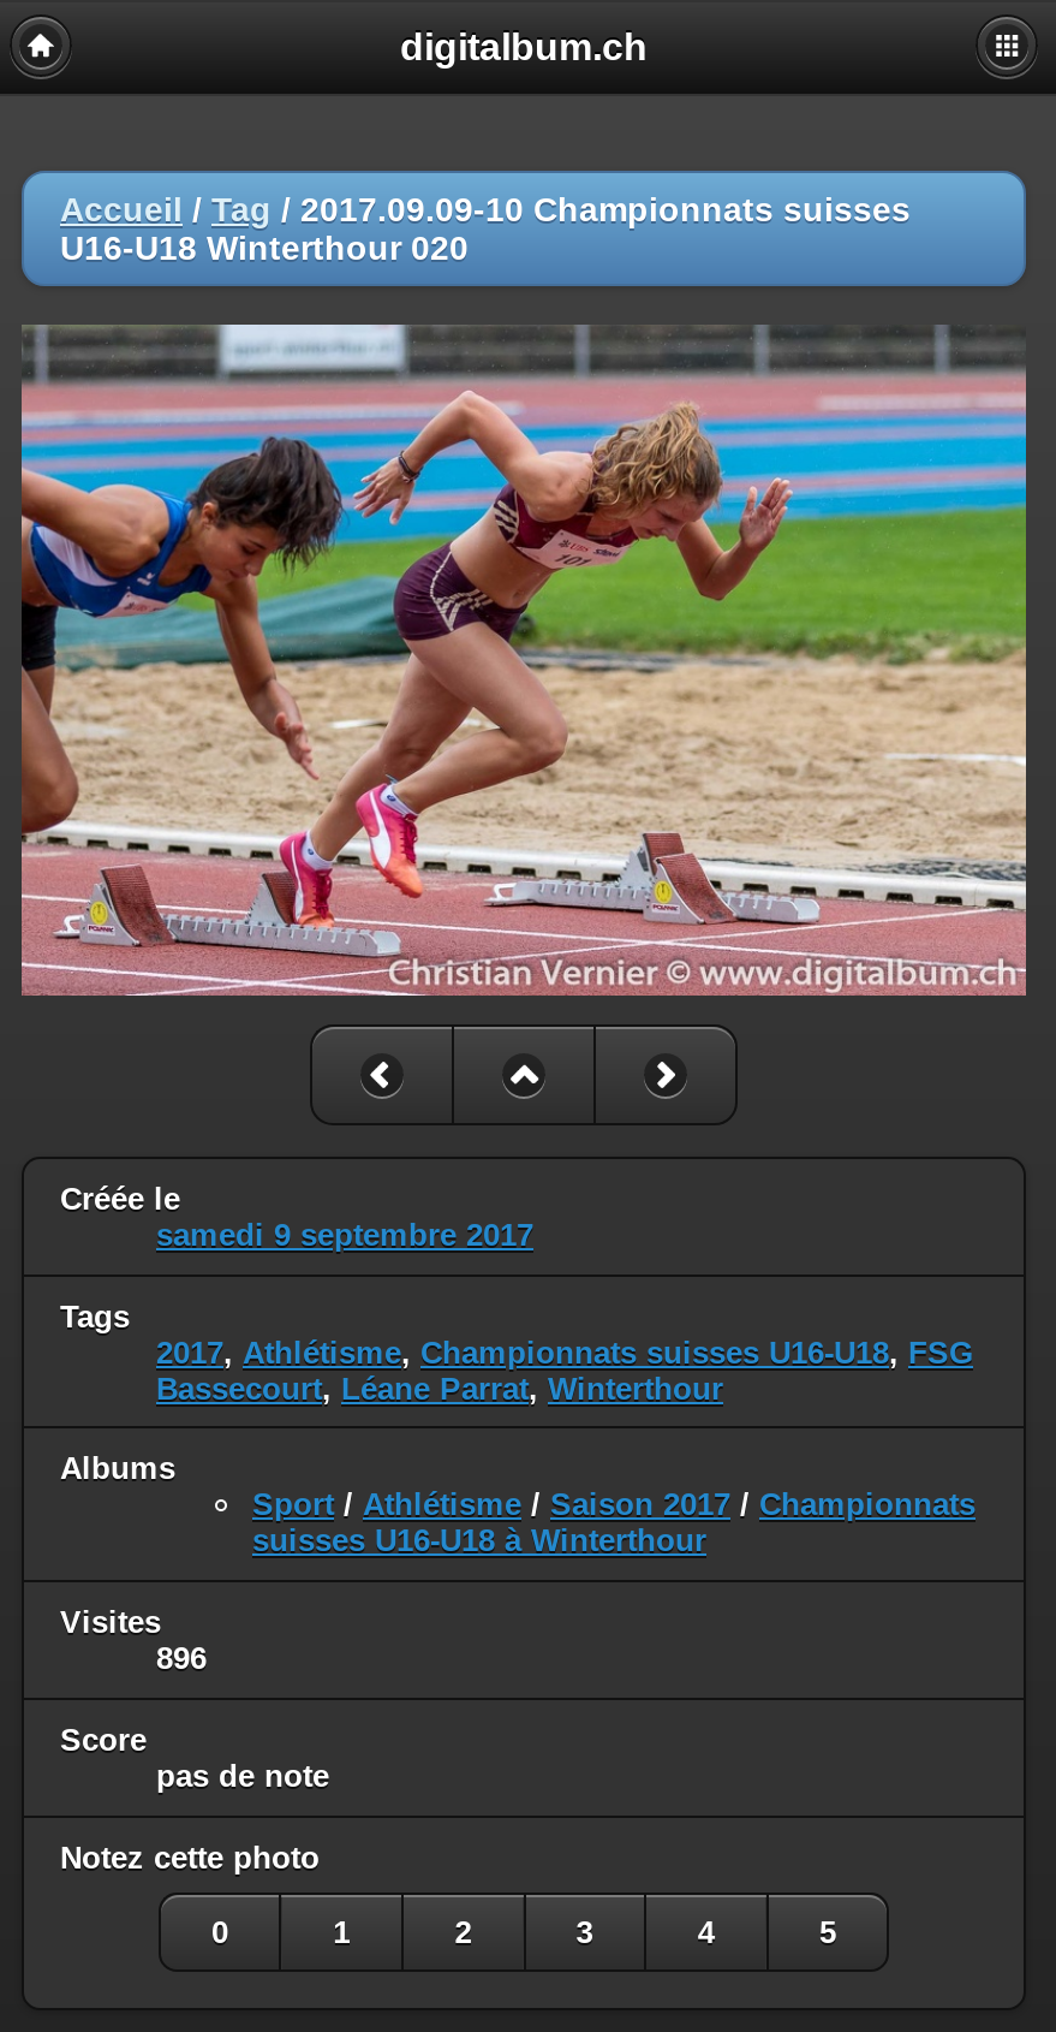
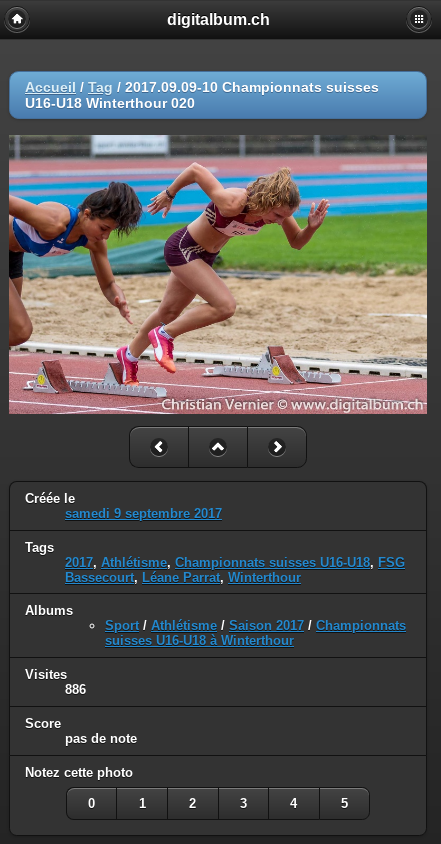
- 896
+ 886
